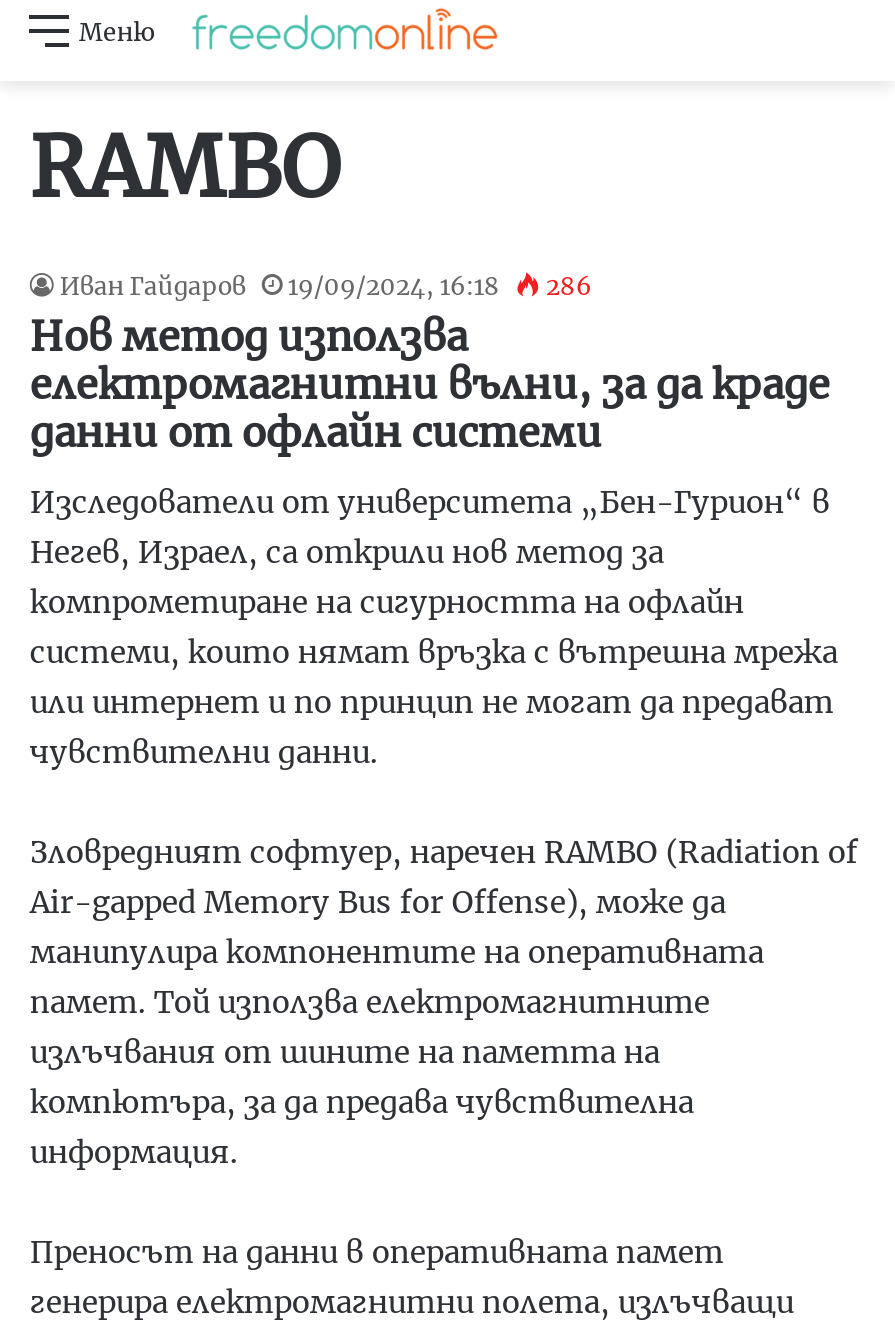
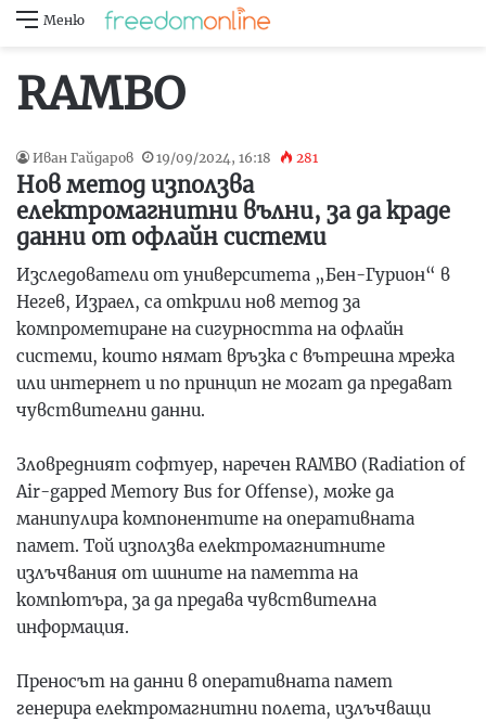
- Иван Гайдаров 19/09/2024, 16:18 286
+ Иван Гайдаров 19/09/2024, 16:18 281
